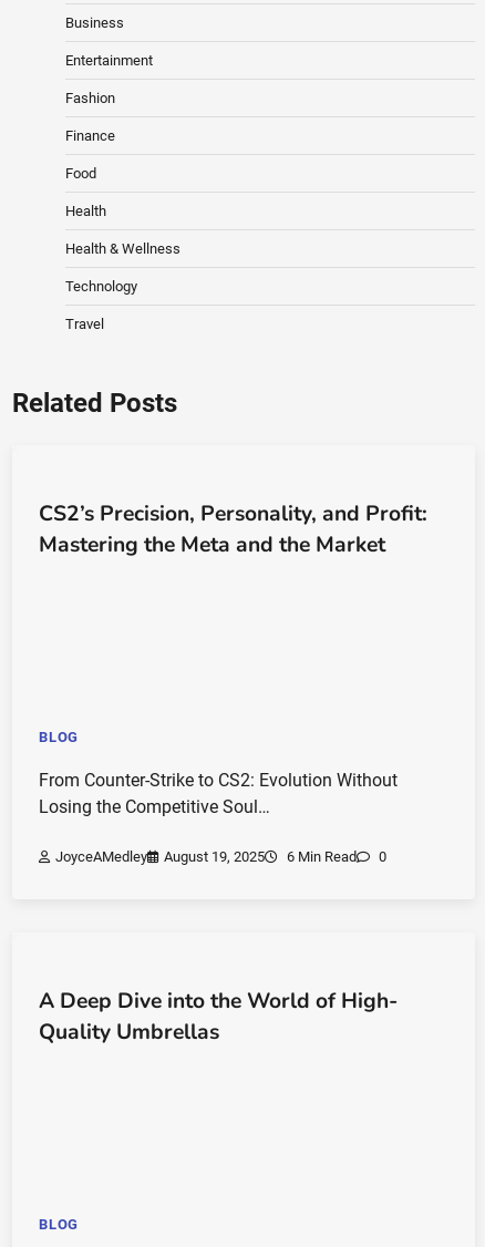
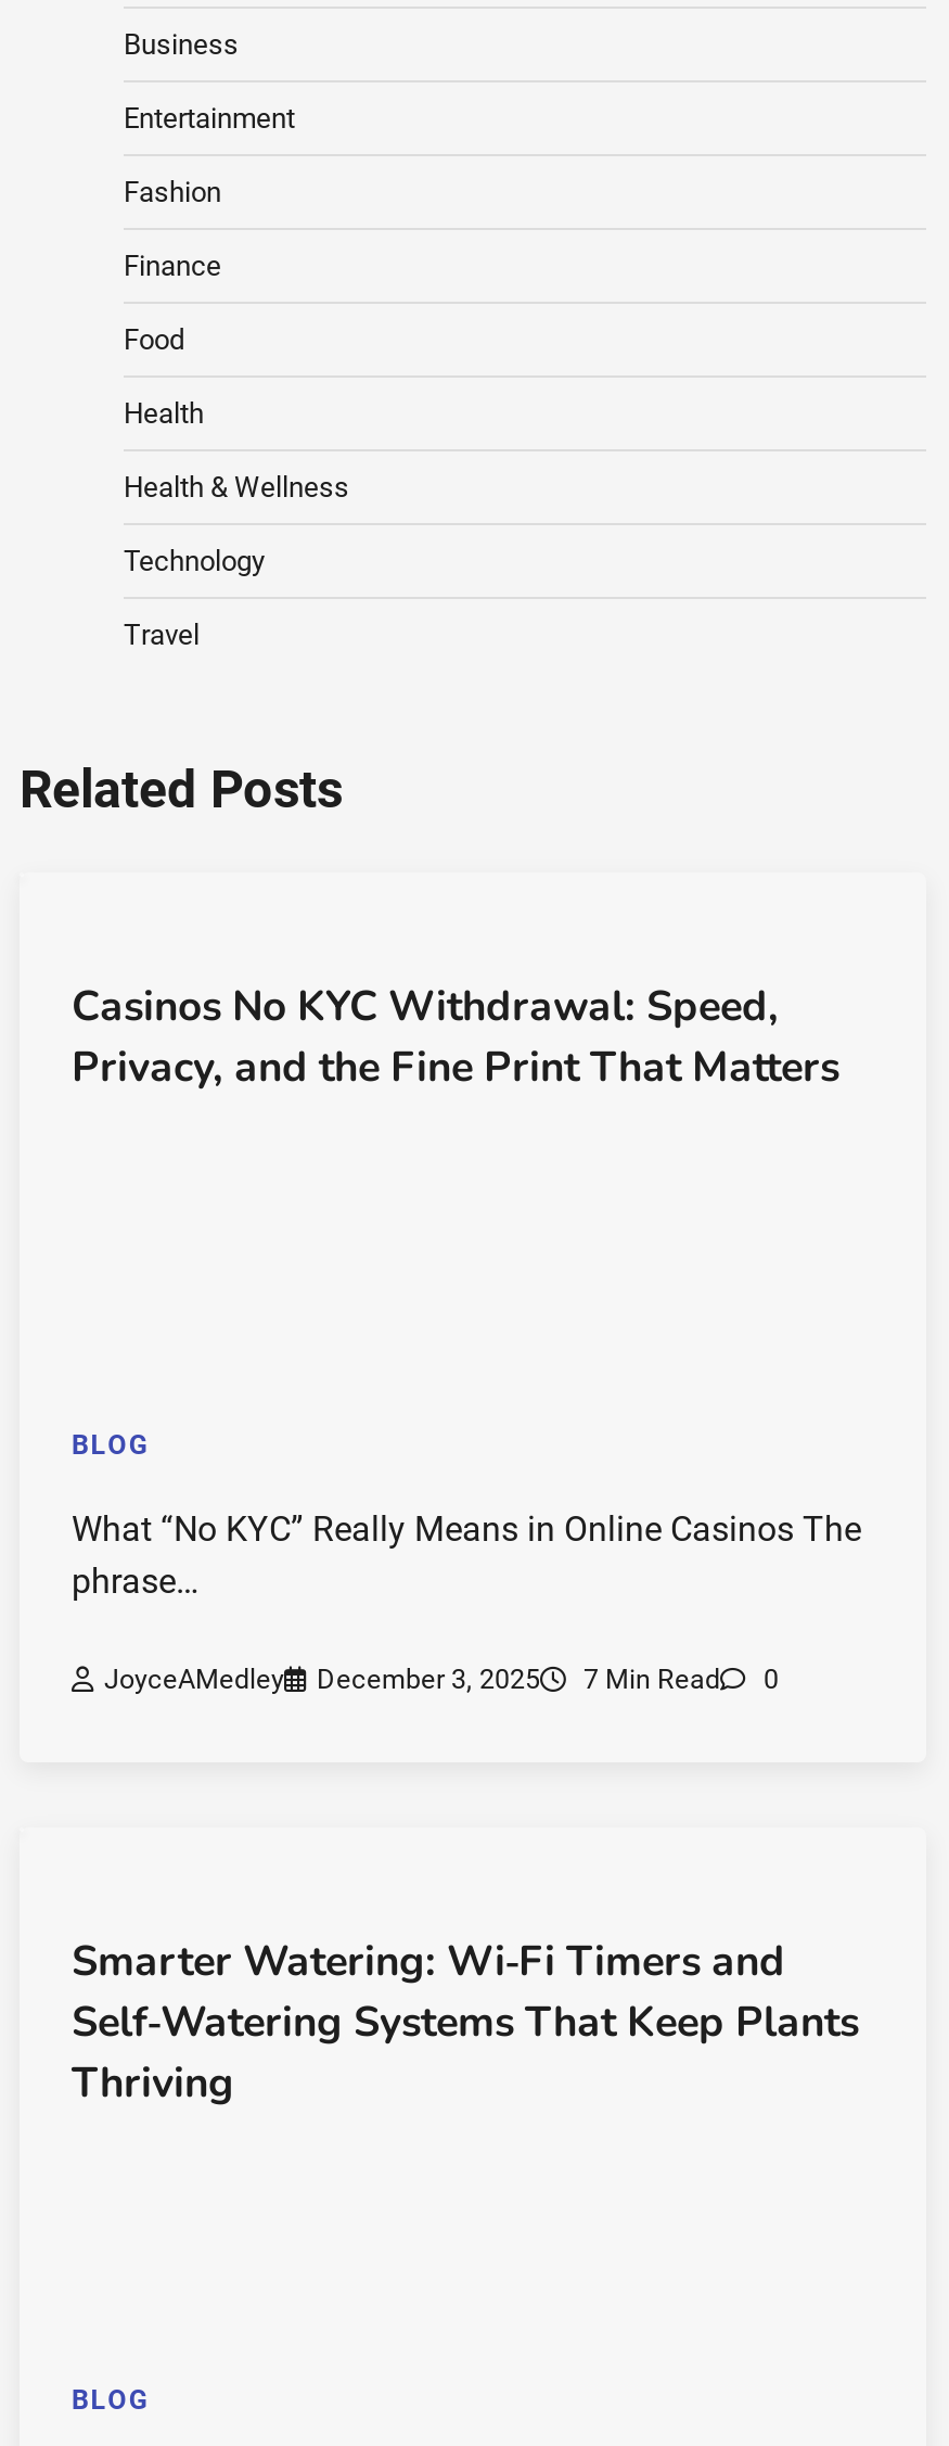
- CS2’s Precision, Personality, and Profit:
- Mastering the Meta and the Market
+ Casinos No KYC Withdrawal: Speed,
+ Privacy, and the Fine Print That Matters

- From Counter-Strike to CS2: Evolution Without
- Losing the Competitive Soul…
+ What “No KYC” Really Means in Online Casinos The
+ phrase…

- August 19, 2025
- 6 Min Read
+ December 3, 2025
+ 7 Min Read

- A Deep Dive into the World of High-
- Quality Umbrellas
+ Smarter Watering: Wi‑Fi Timers and
+ Self‑Watering Systems That Keep Plants
+ Thriving
